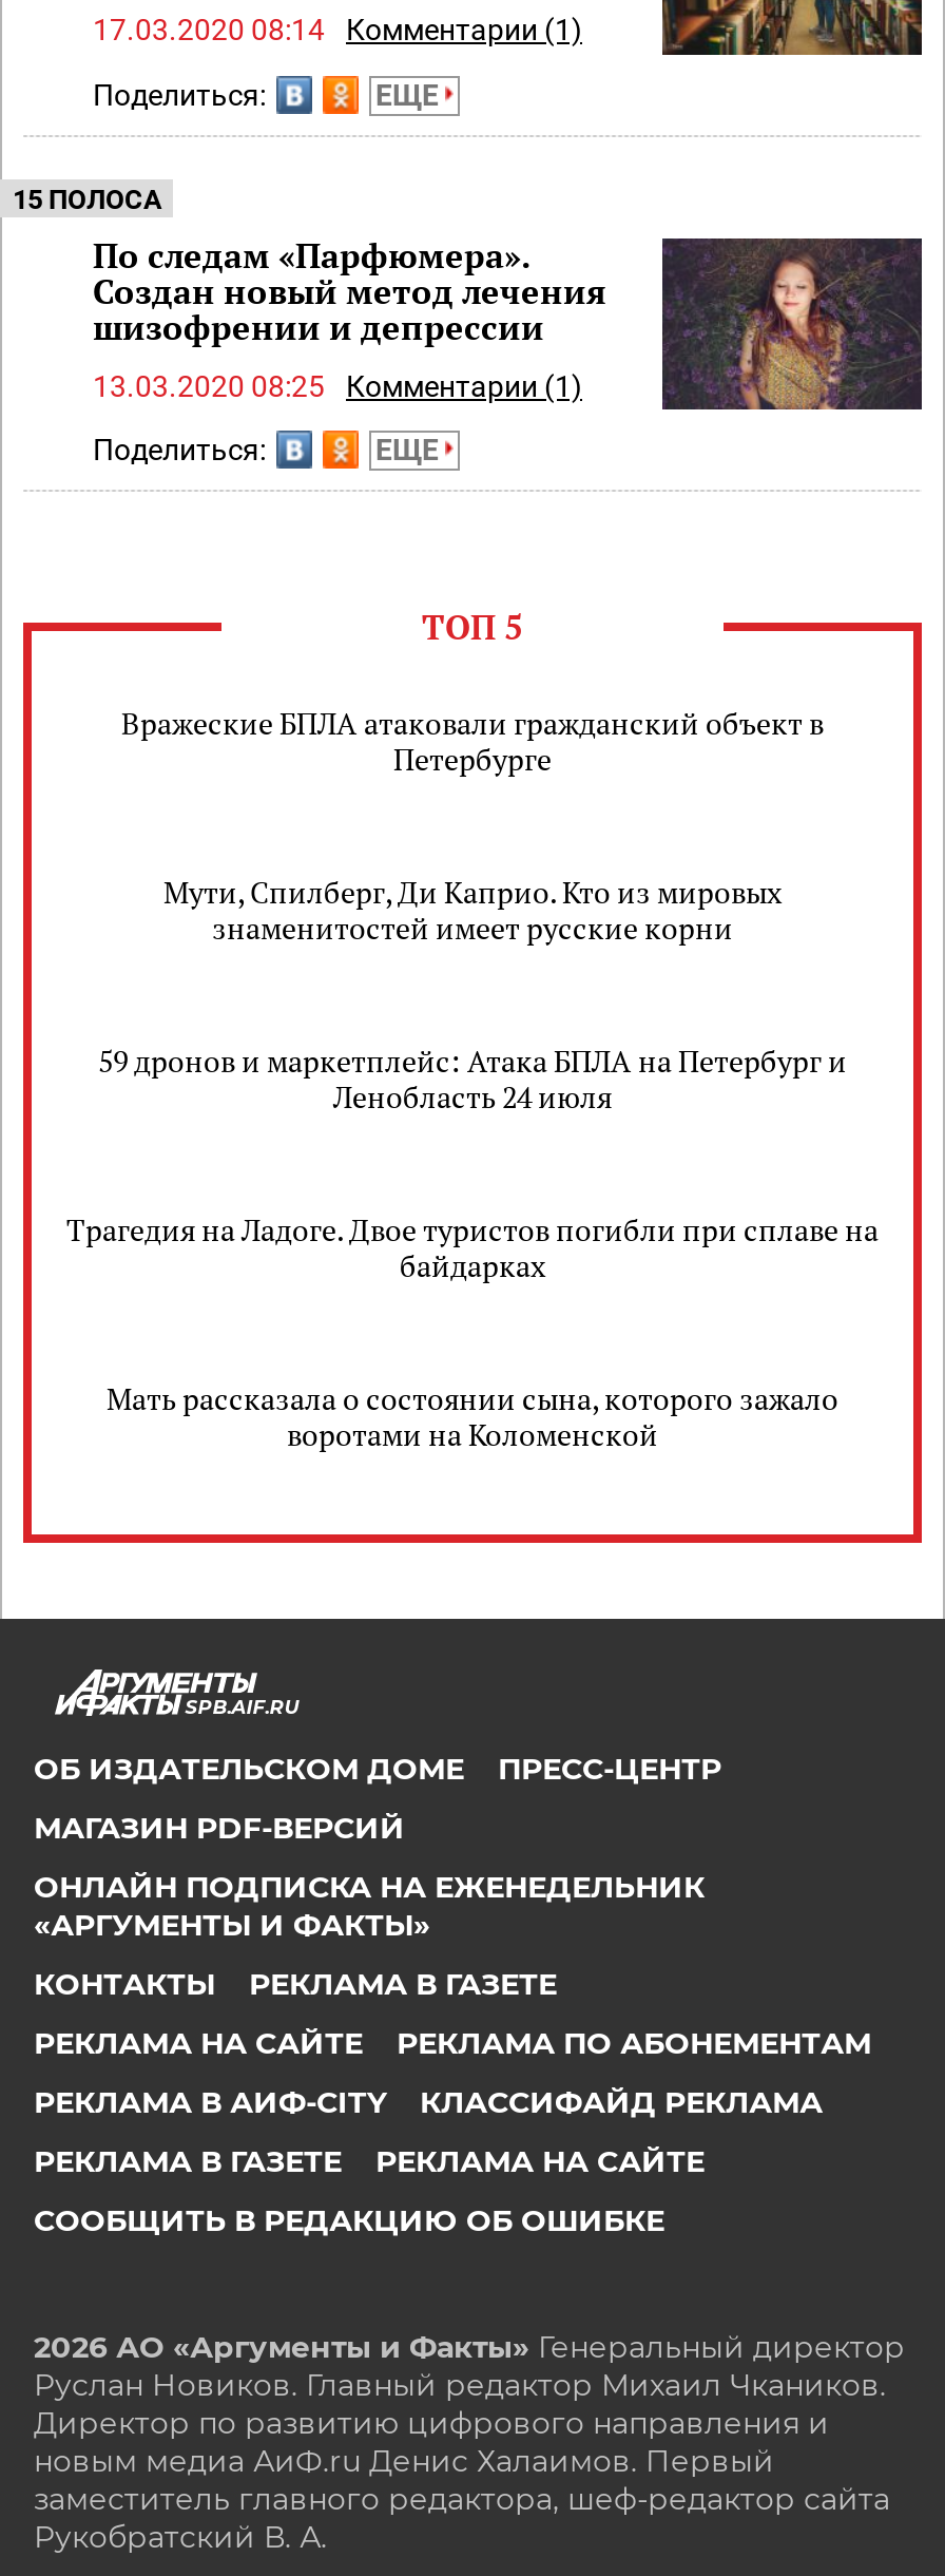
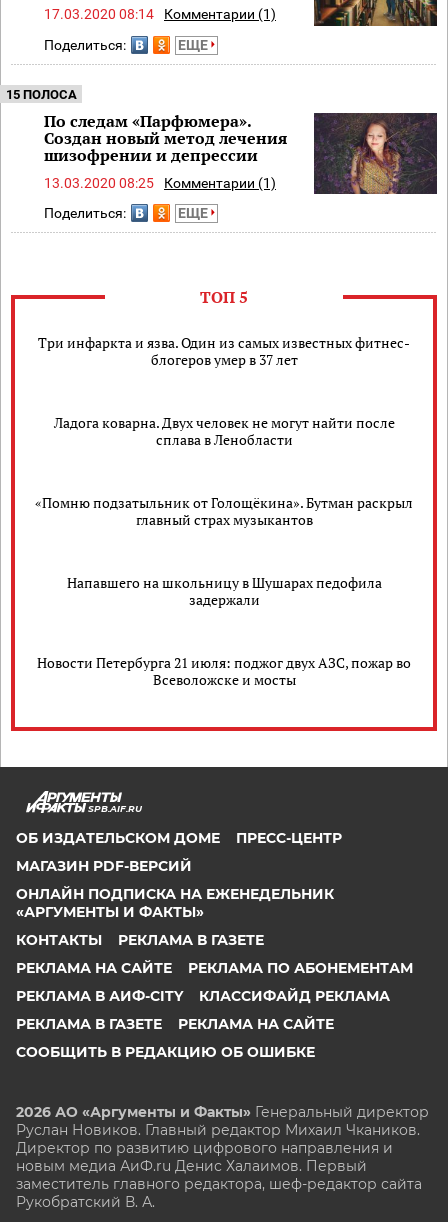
- Вражеские БПЛА атаковали гражданский объект в
- Петербурге
+ Три инфаркта и язва. Один из самых известных фитнес-
+ блогеров умер в 37 лет

- Мути, Спилберг, Ди Каприо. Кто из мировых
- знаменитостей имеет русские корни
+ Ладога коварна. Двух человек не могут найти после
+ сплава в Ленобласти

- 59 дронов и маркетплейс: Атака БПЛА на Петербург и
- Ленобласть 24 июля
+ «Помню подзатыльник от Голощёкина». Бутман раскрыл
+ главный страх музыкантов

- Трагедия на Ладоге. Двое туристов погибли при сплаве на
- байдарках
+ Напавшего на школьницу в Шушарах педофила
+ задержали

- Мать рассказала о состоянии сына, которого зажало
- воротами на Коломенской
+ Новости Петербурга 21 июля: поджог двух АЗС, пожар во
+ Всеволожске и мосты
